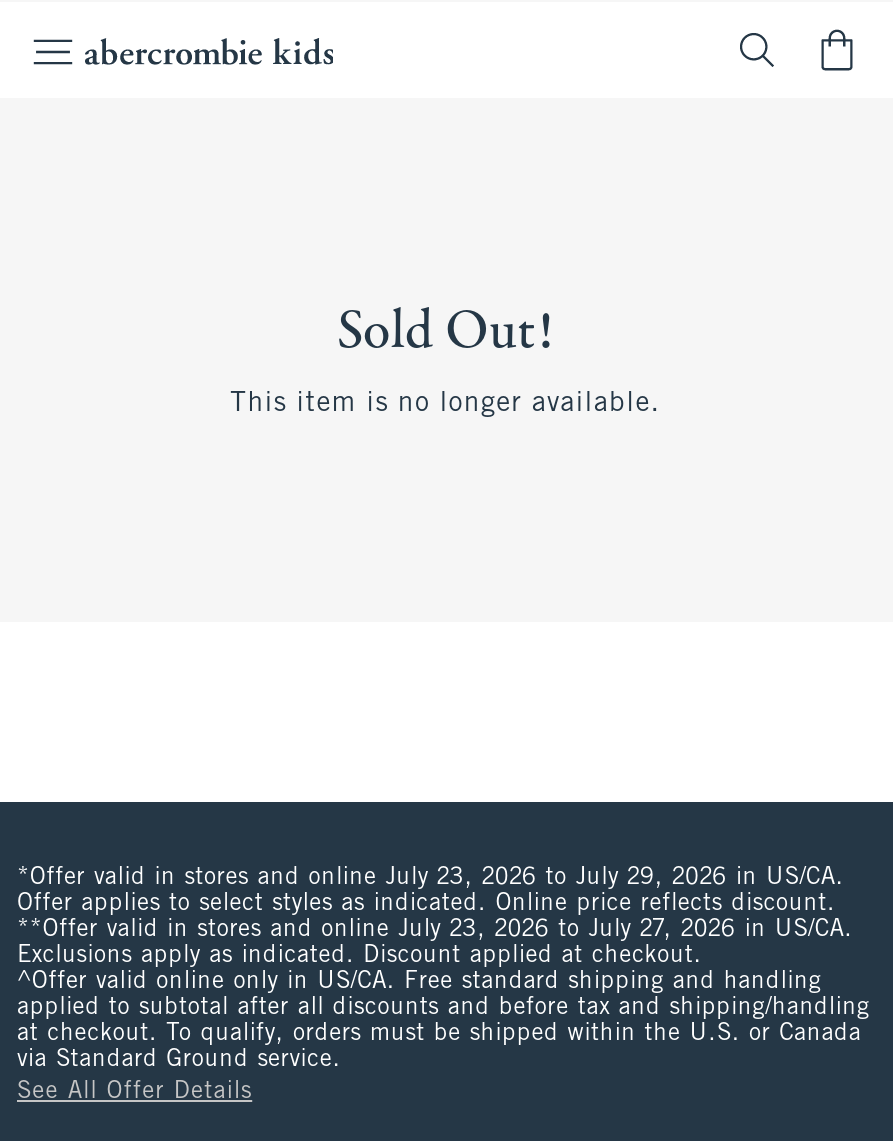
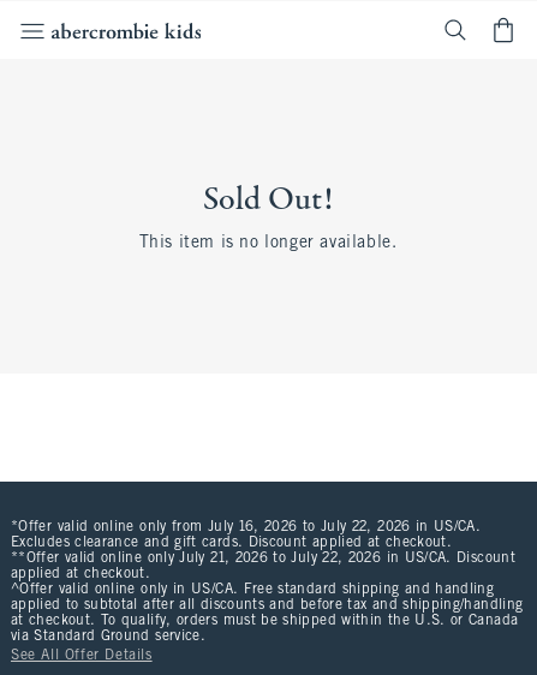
- *Offer valid in stores and online July 23, 2026 to July 29, 2026 in US/CA.
- Offer applies to select styles as indicated. Online price reflects discount.
- **Offer valid in stores and online July 23, 2026 to July 27, 2026 in US/CA.
- Exclusions apply as indicated. Discount applied at checkout.
+ *Offer valid online only from July 16, 2026 to July 22, 2026 in US/CA.
+ Excludes clearance and gift cards. Discount applied at checkout.
+ **Offer valid online only July 21, 2026 to July 22, 2026 in US/CA. Discount
+ applied at checkout.
